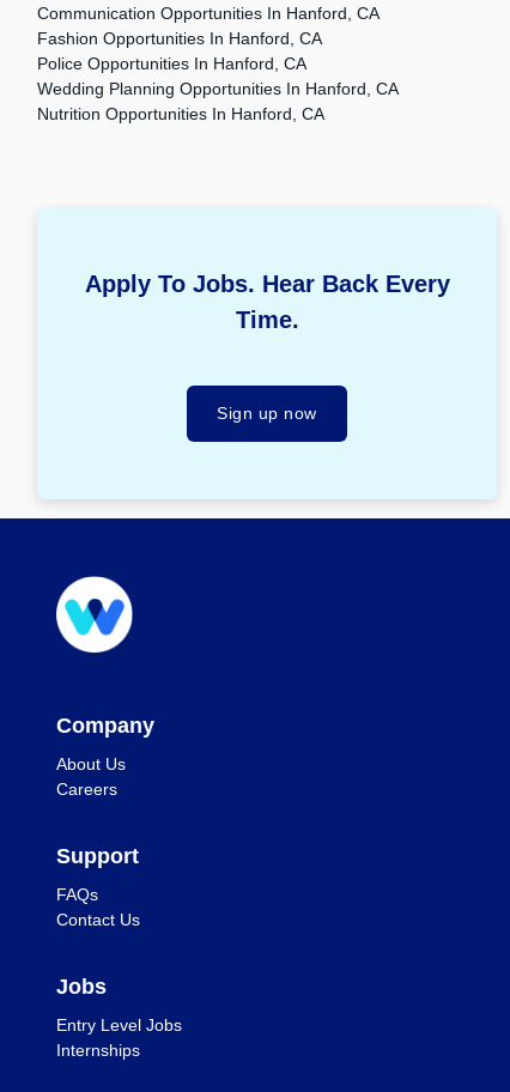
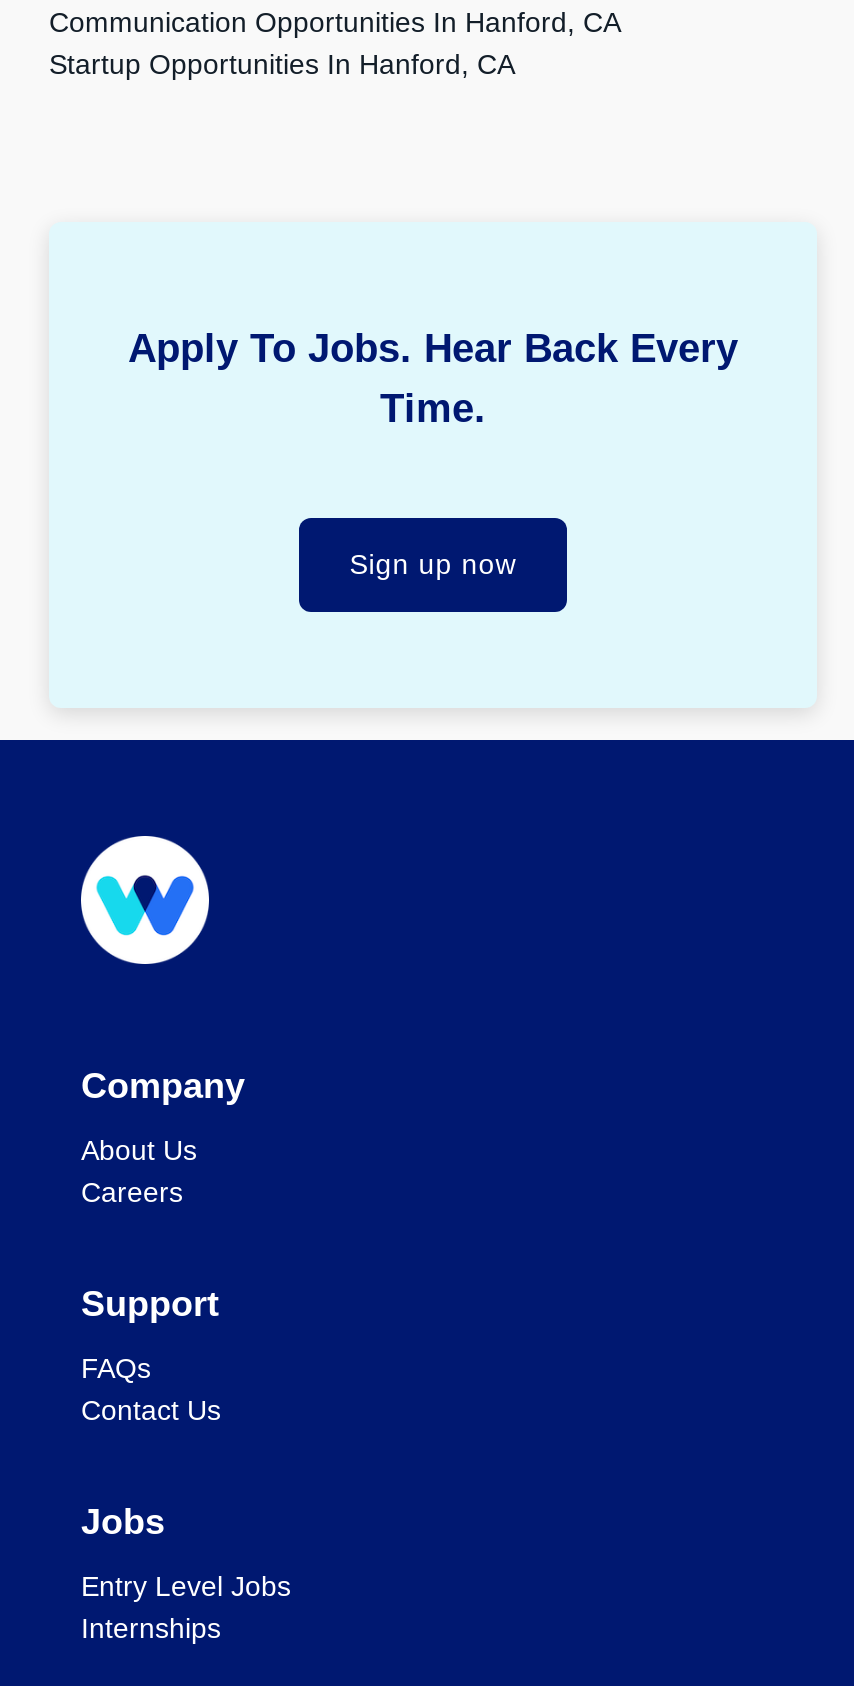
- Fashion Opportunities In Hanford, CA
- Police Opportunities In Hanford, CA
- Wedding Planning Opportunities In Hanford, CA
- Nutrition Opportunities In Hanford, CA
+ Startup Opportunities In Hanford, CA
